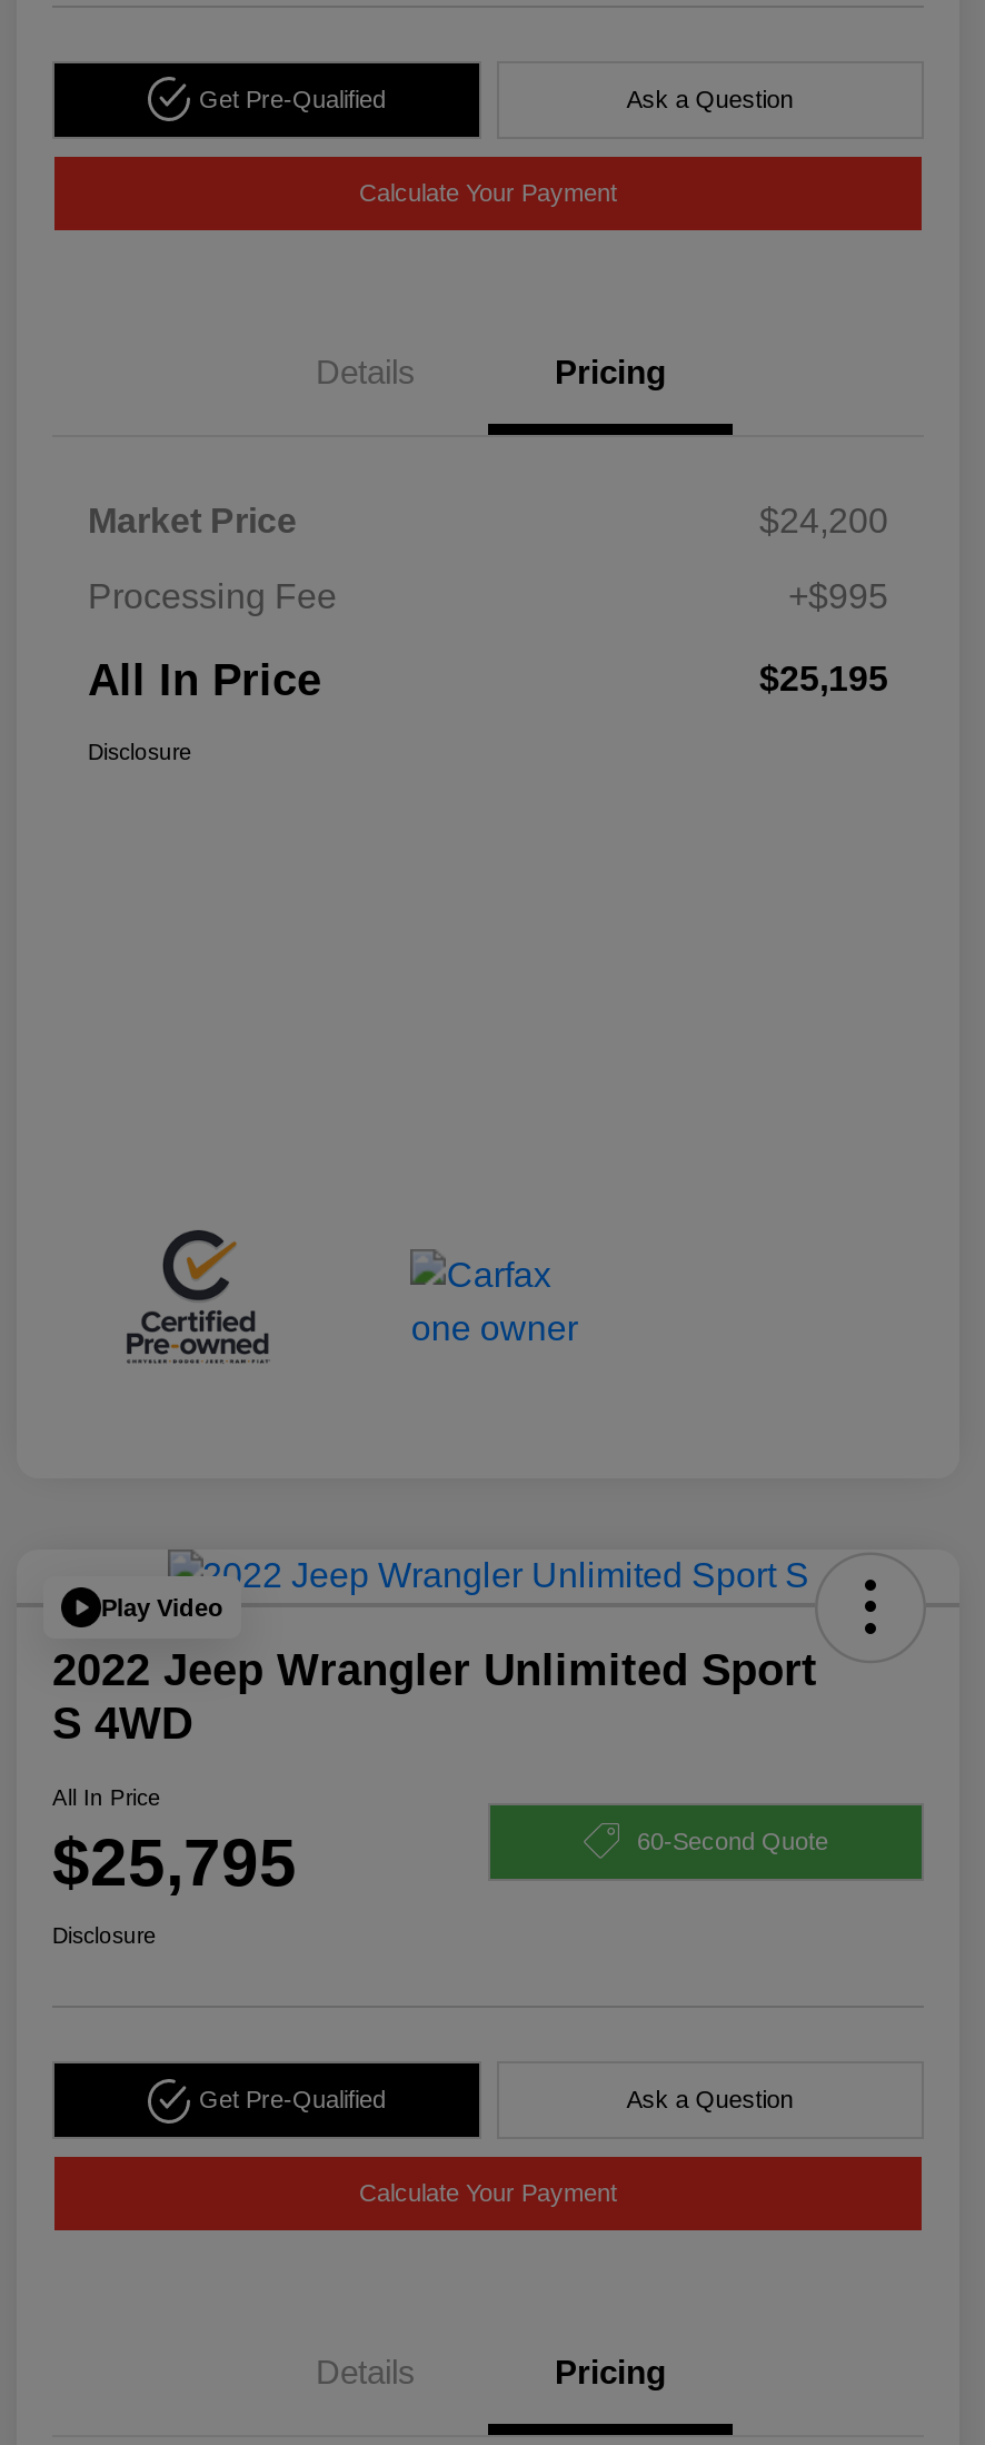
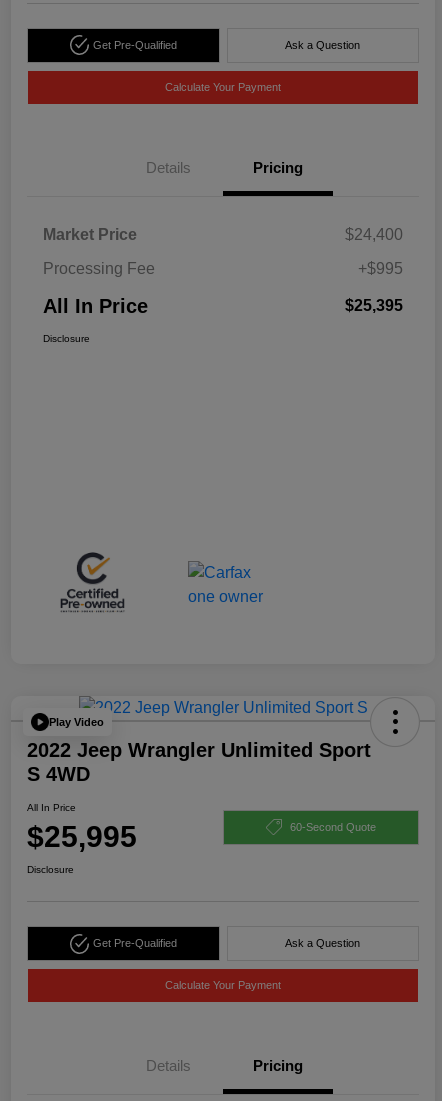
- $24,200
+ $24,400

- $25,195
+ $25,395

- $25,795
+ $25,995
